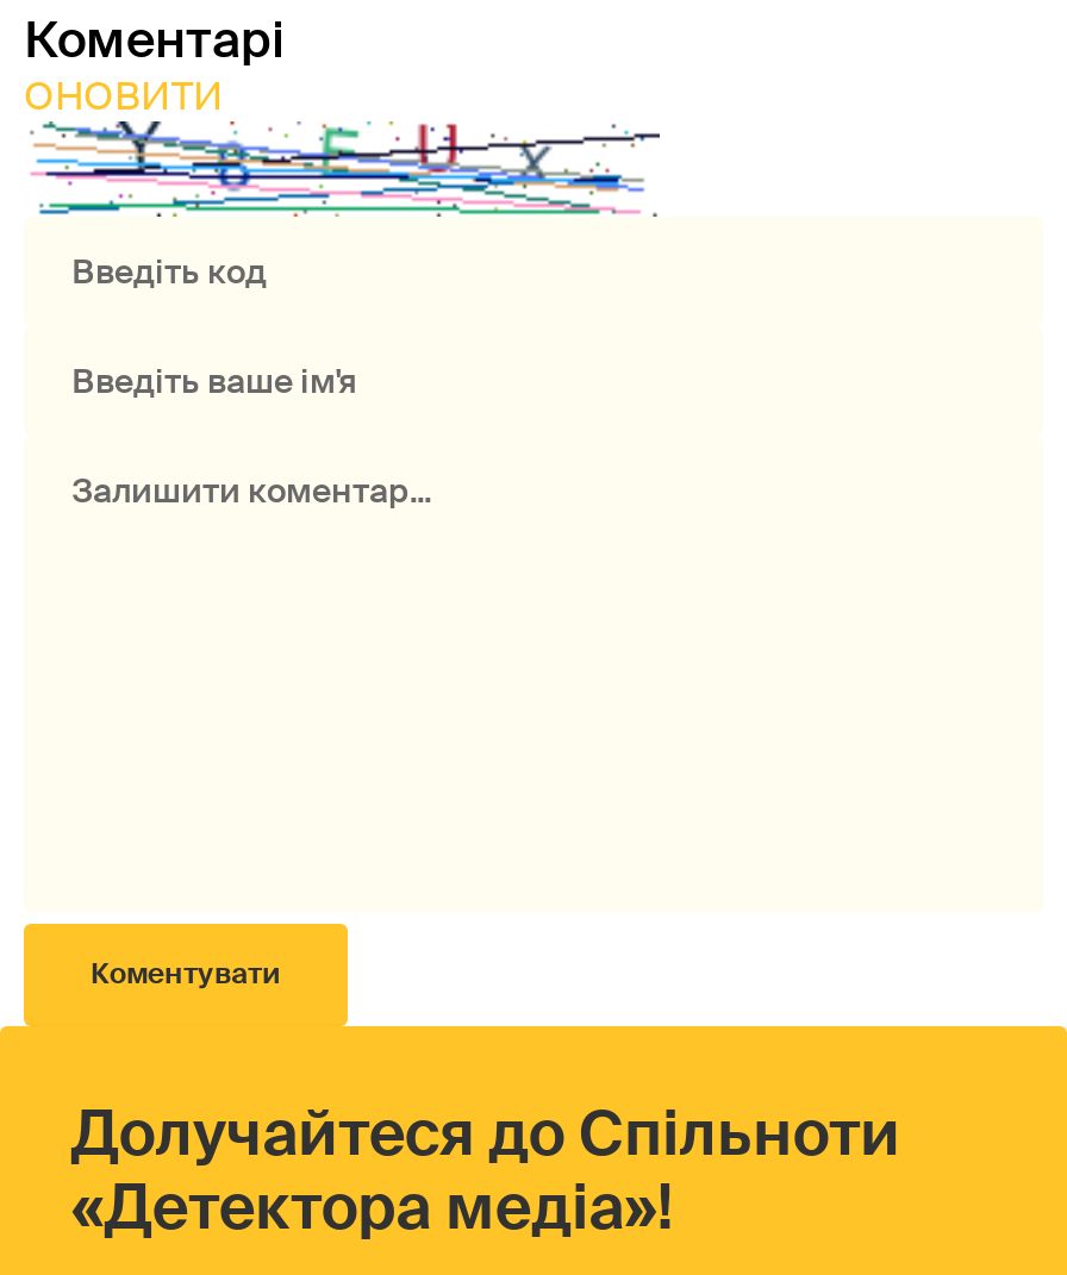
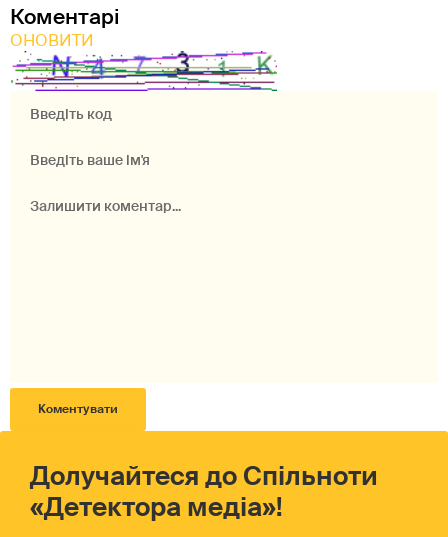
- [image]
+ [image]
